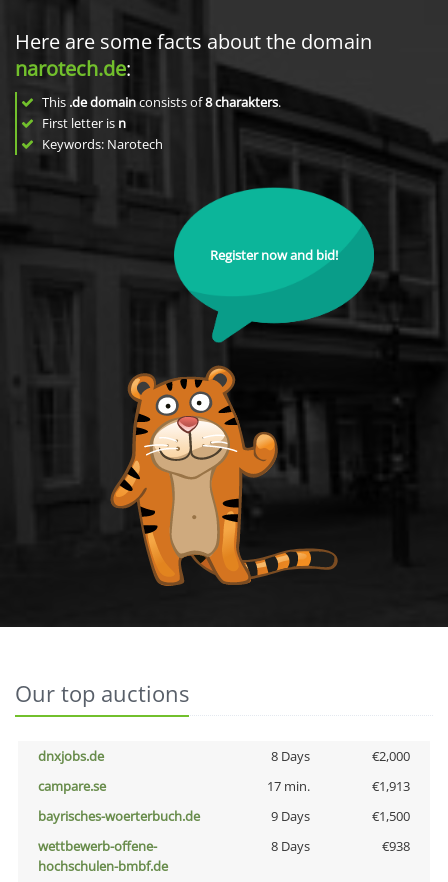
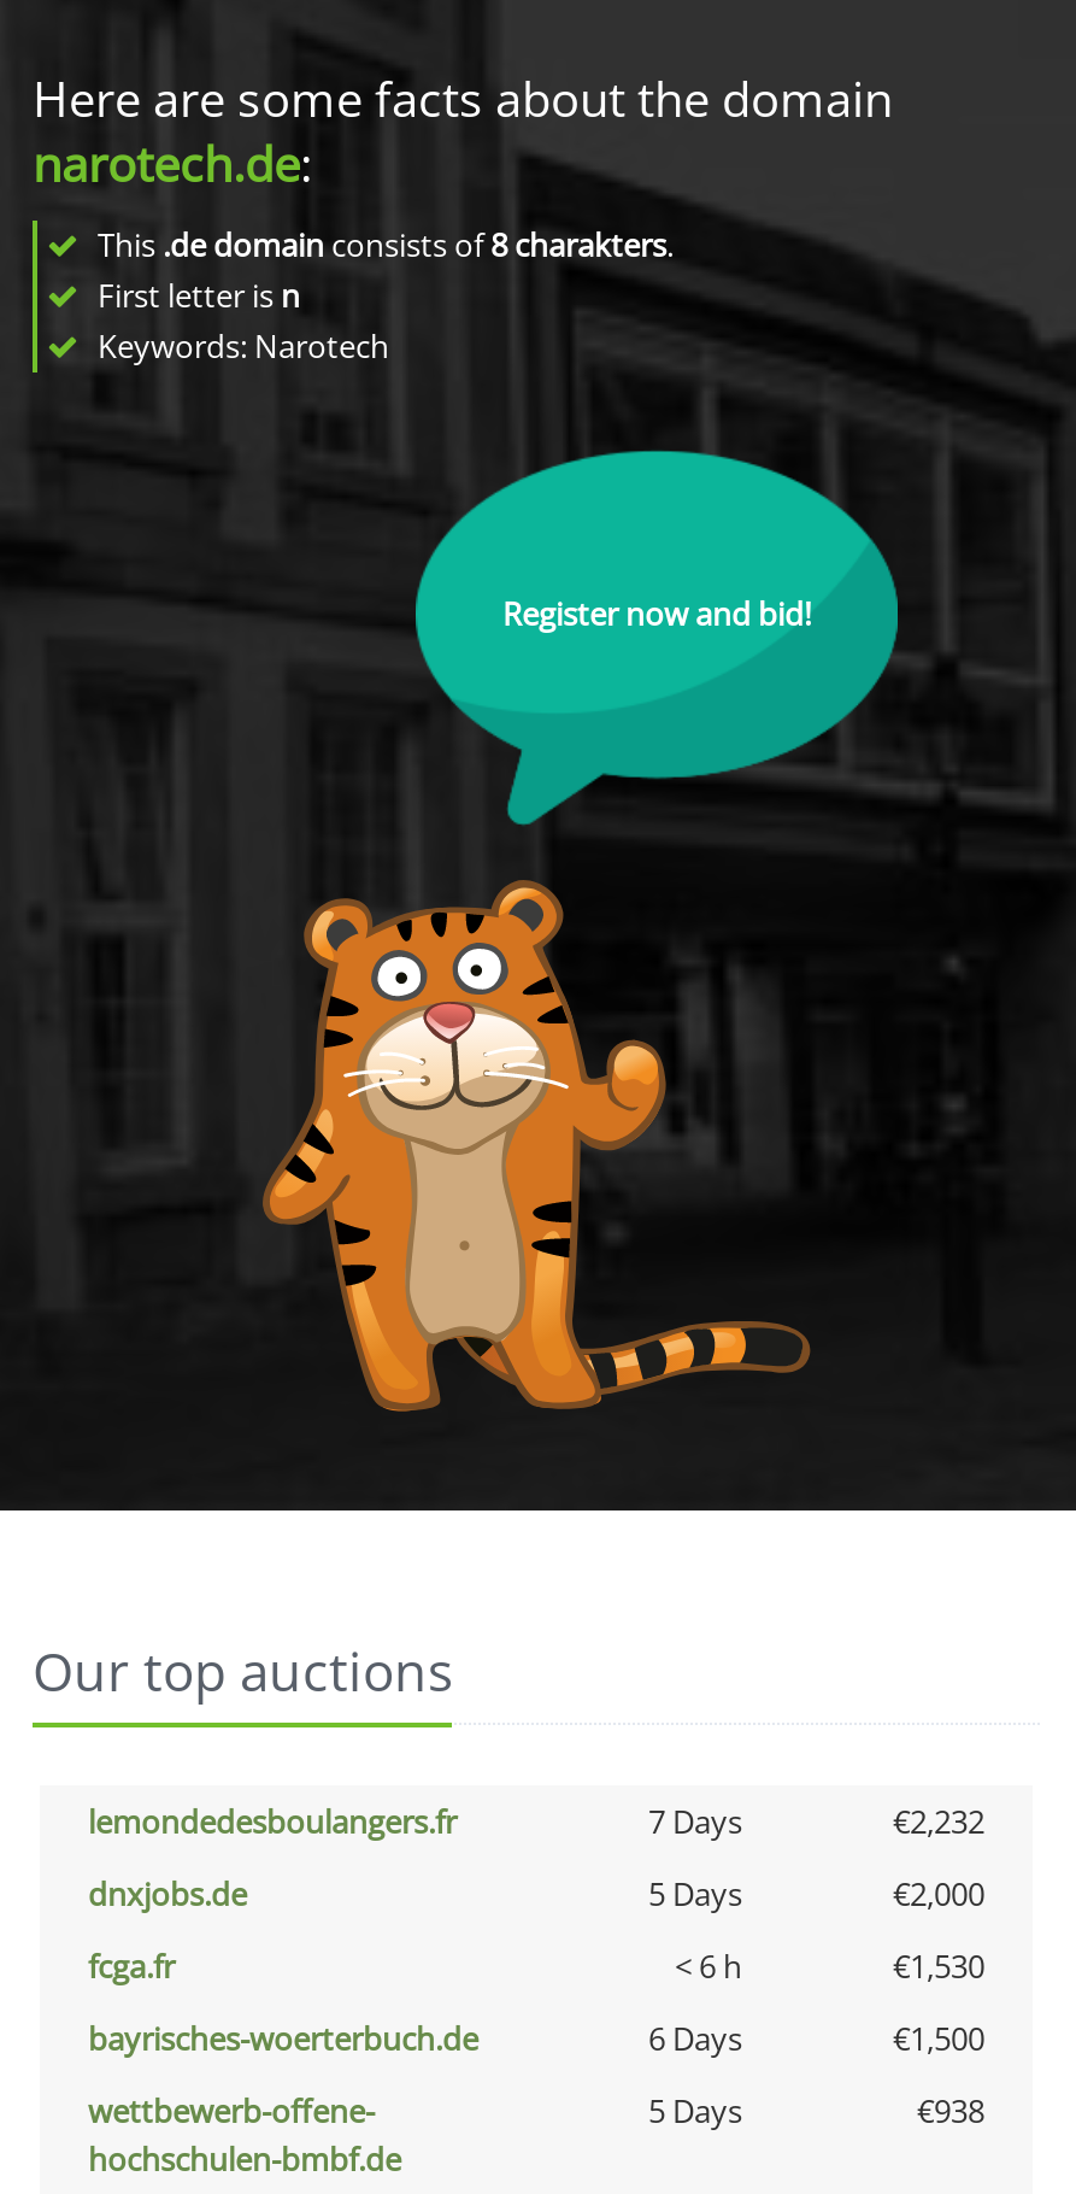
+ lemondedesboulangers.fr
+ 7 Days
+ €2,232

- 8 Days
+ 5 Days

- campare.se
- 17 min.
- €1,913
+ fcga.fr
+ < 6 h
+ €1,530

- 9 Days
+ 6 Days

- 8 Days
+ 5 Days
